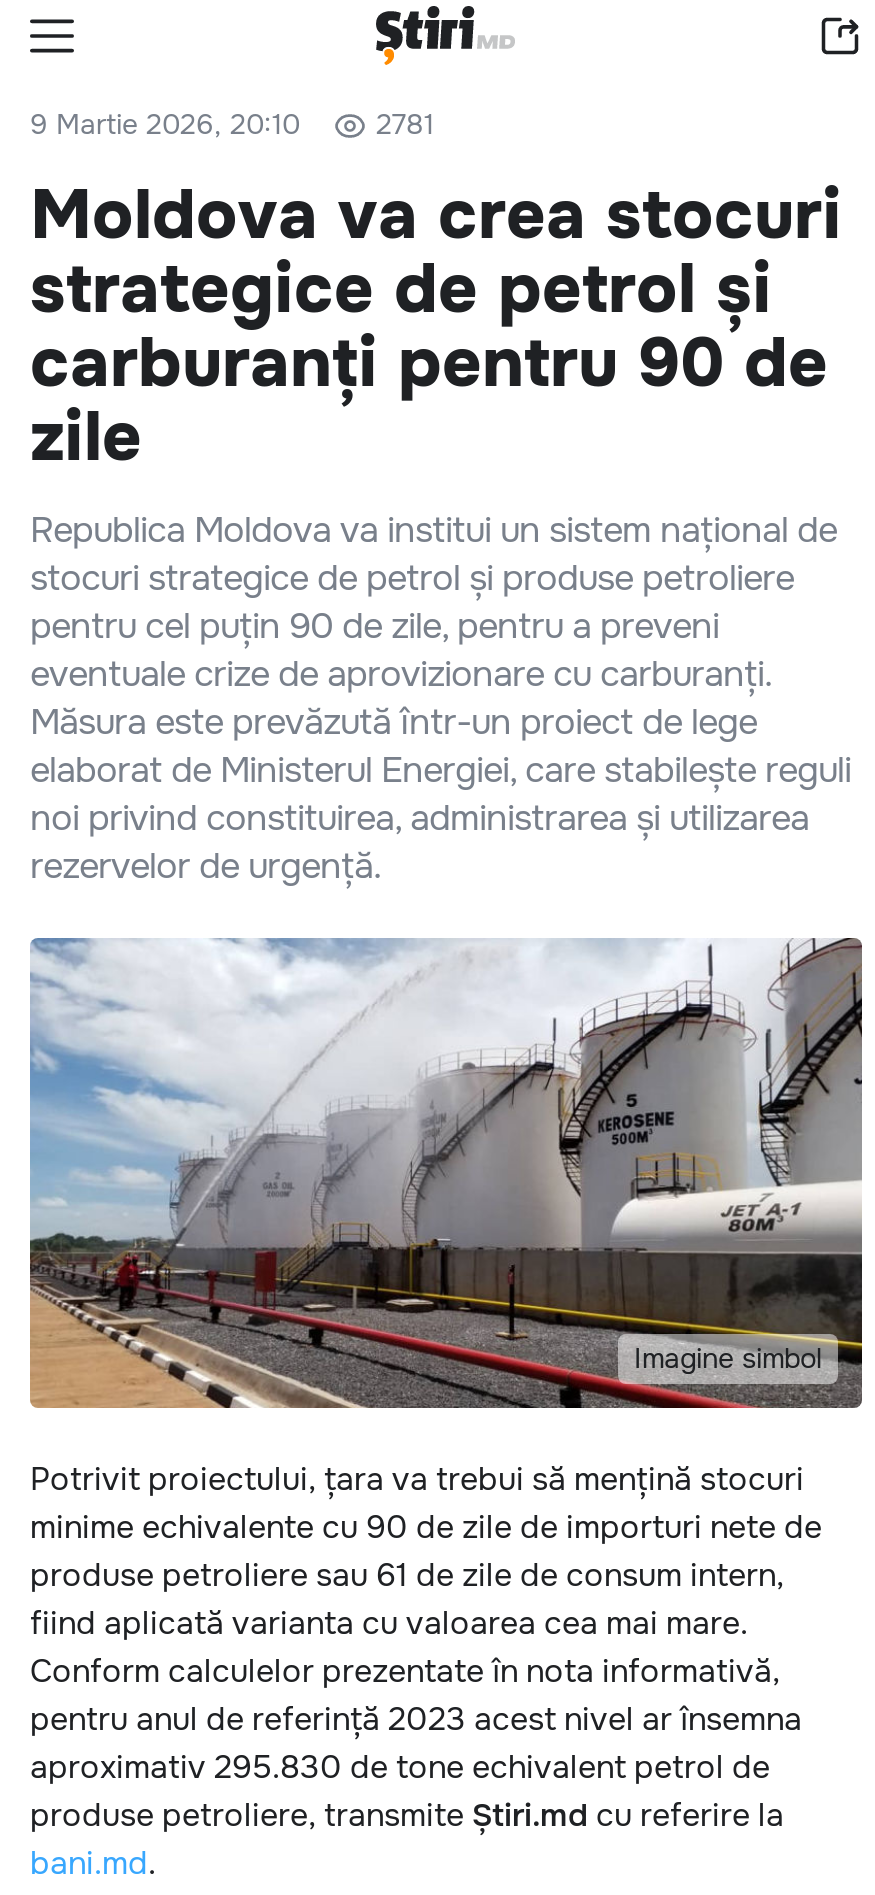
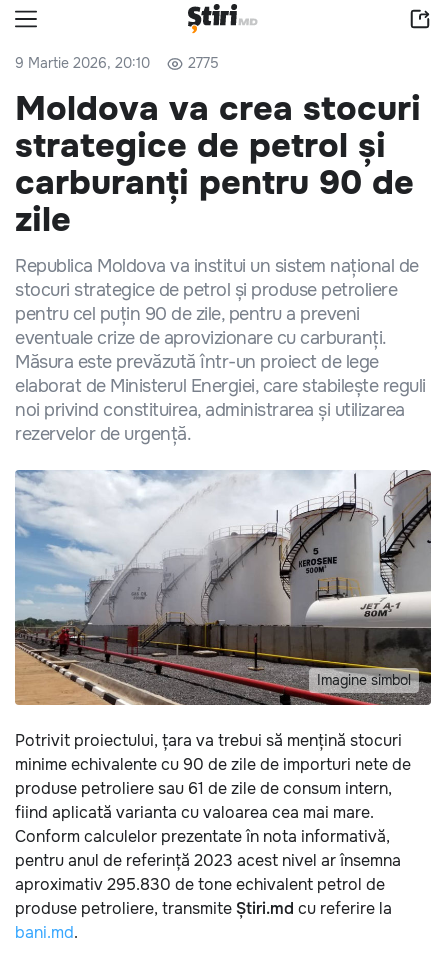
- 2781
+ 2775
